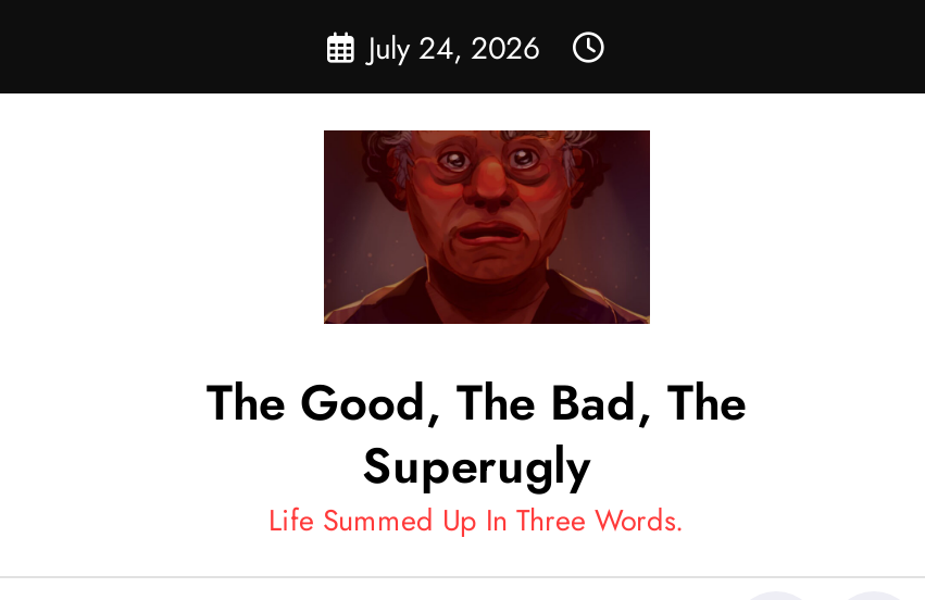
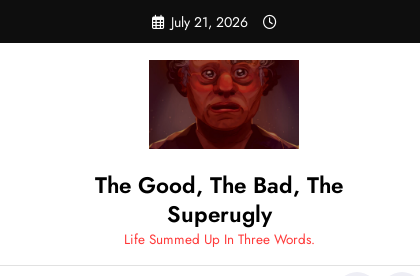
- July 24, 2026
+ July 21, 2026
